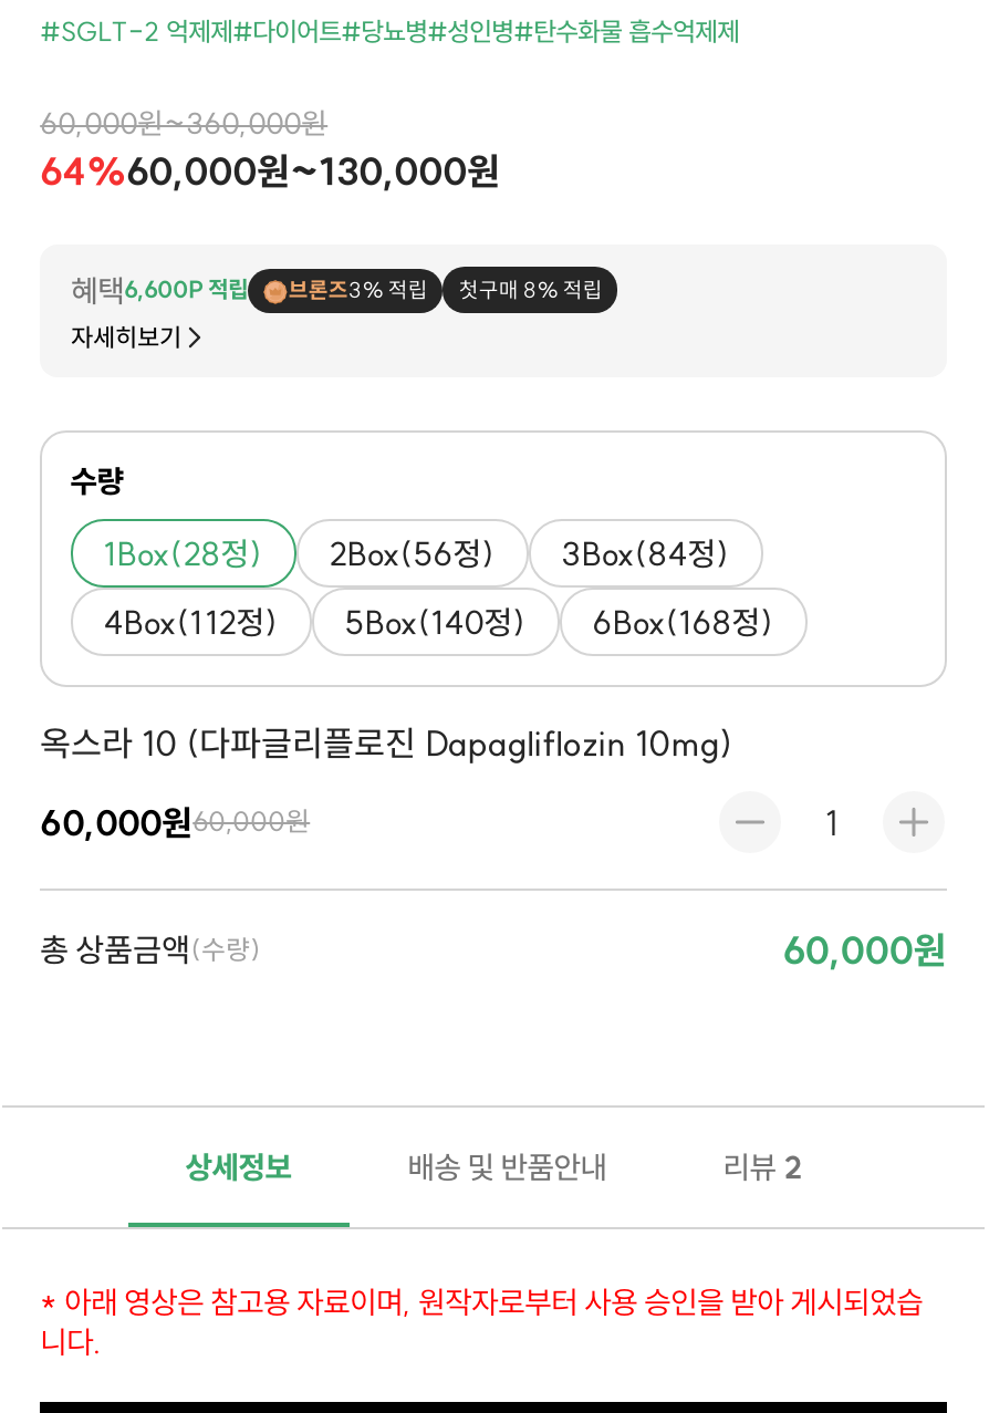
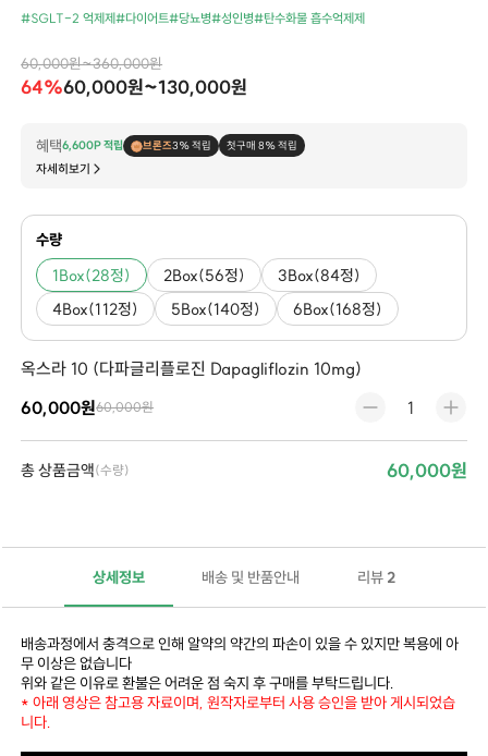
+ 배송과정에서 충격으로 인해 알약의 약간의 파손이 있을 수 있지만 복용에 아
+ 무 이상은 없습니다
+ 위와 같은 이유로 환불은 어려운 점 숙지 후 구매를 부탁드립니다.
